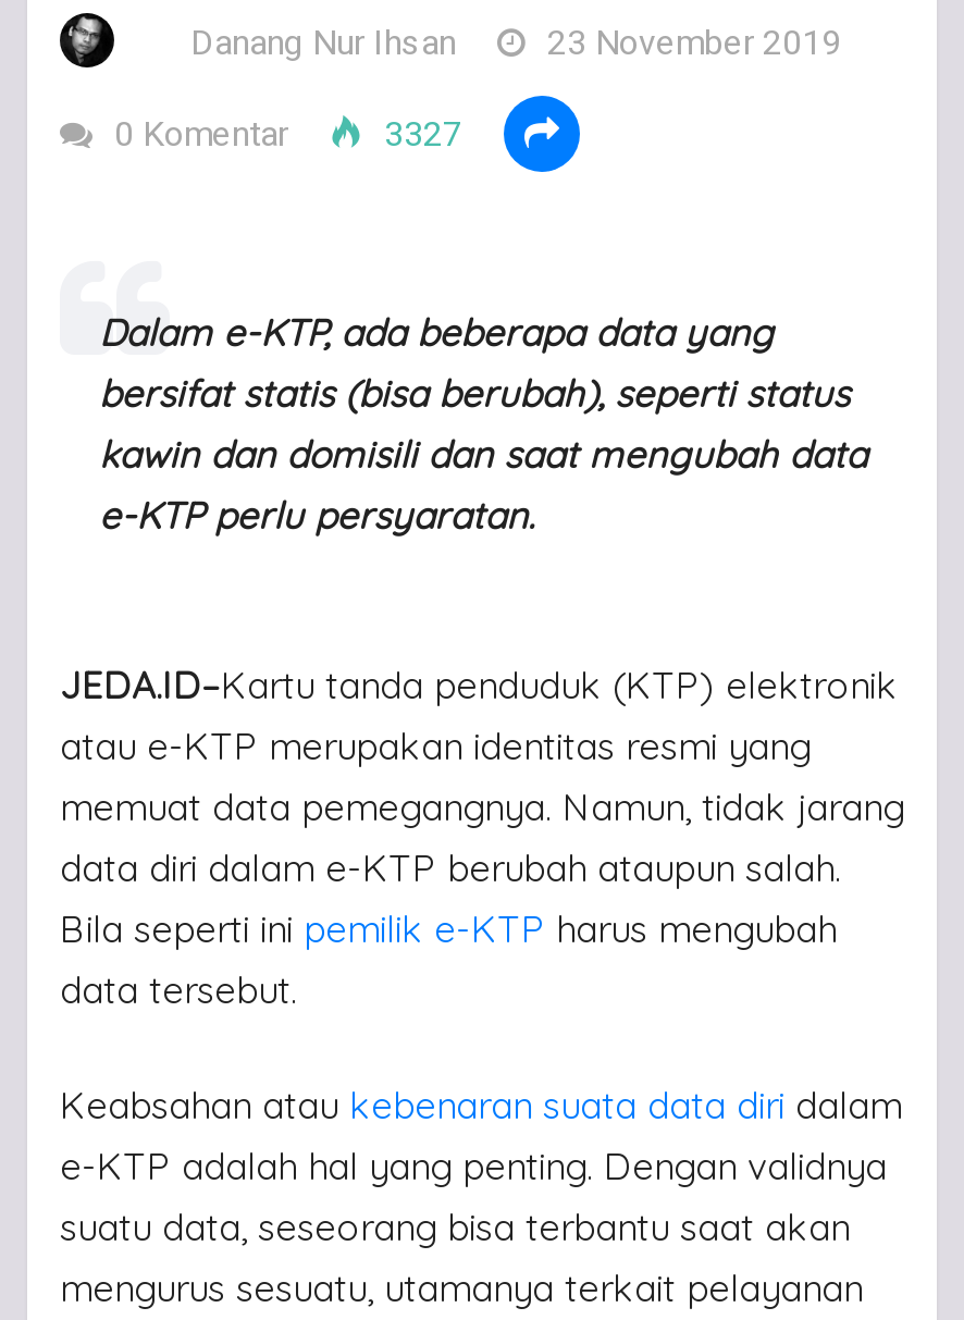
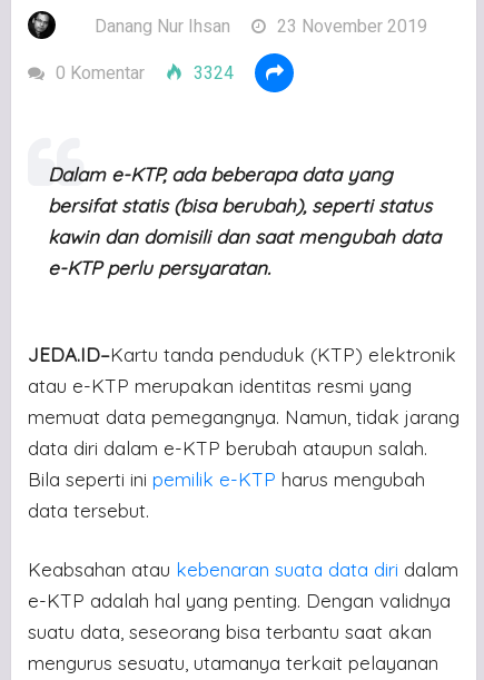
- 0 Komentar 3327
+ 0 Komentar 3324
